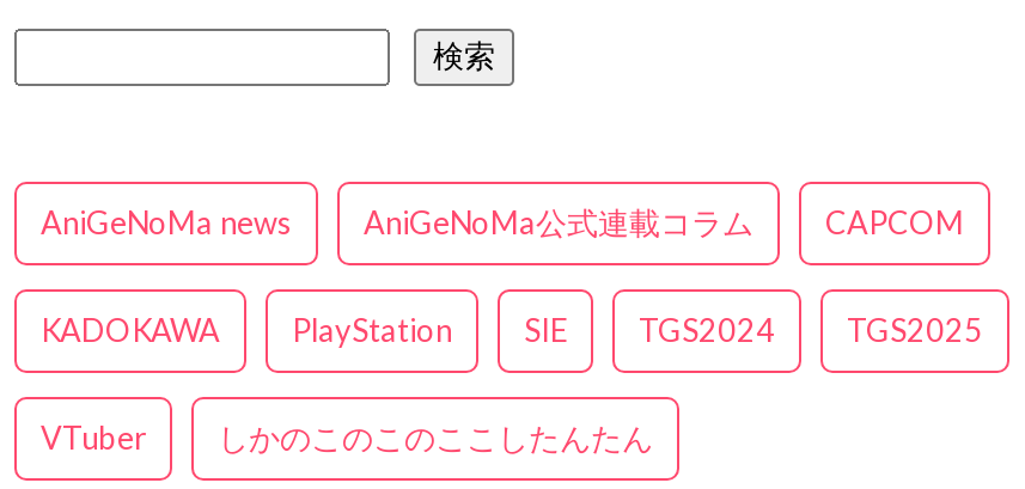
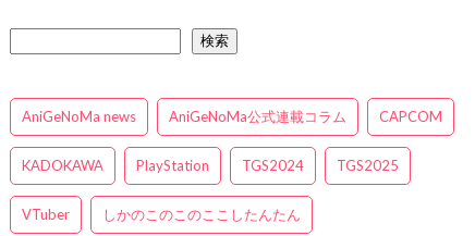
- SIE
